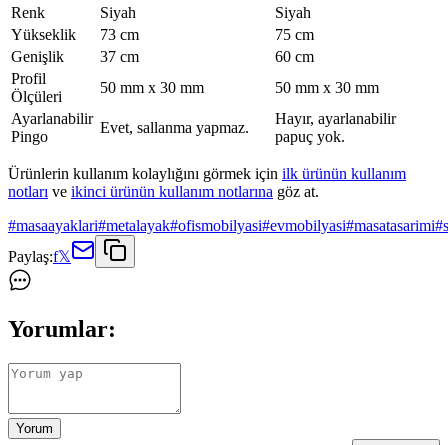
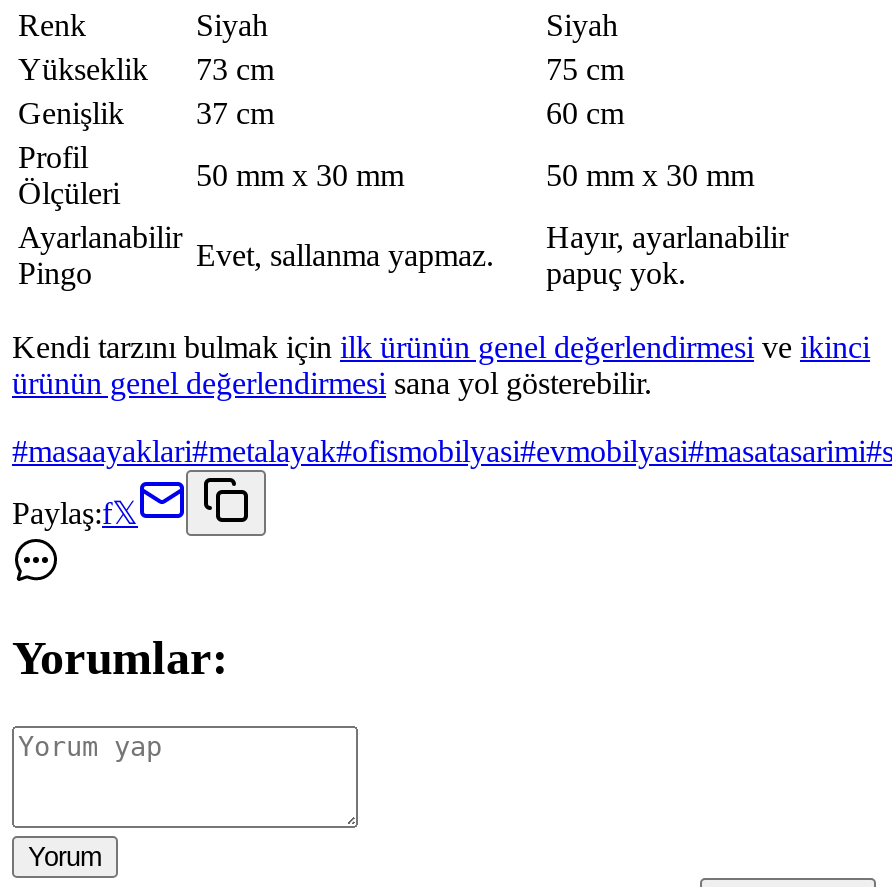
- Ürünlerin kullanım kolaylığını görmek için ilk ürünün kullanım
- notları ve ikinci ürünün kullanım notlarına göz at.
+ Kendi tarzını bulmak için ilk ürünün genel değerlendirmesi ve ikinci
+ ürünün genel değerlendirmesi sana yol gösterebilir.
